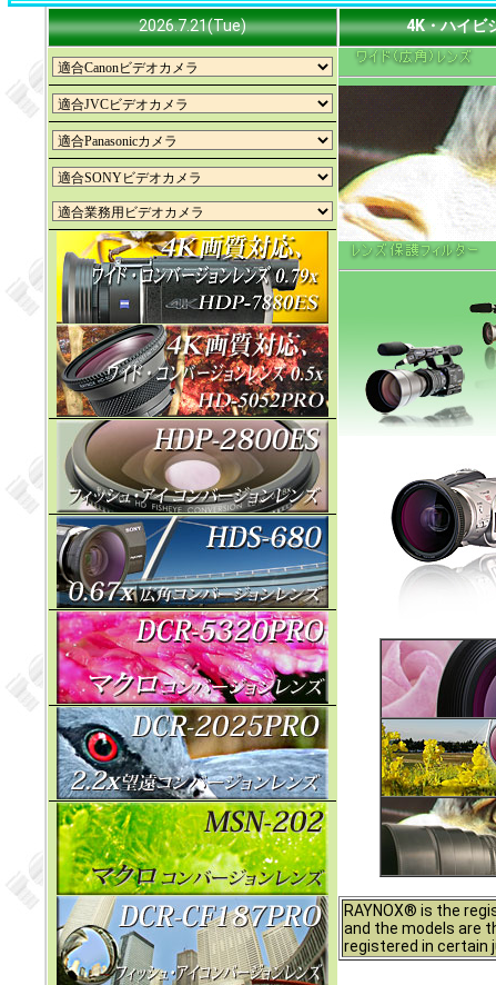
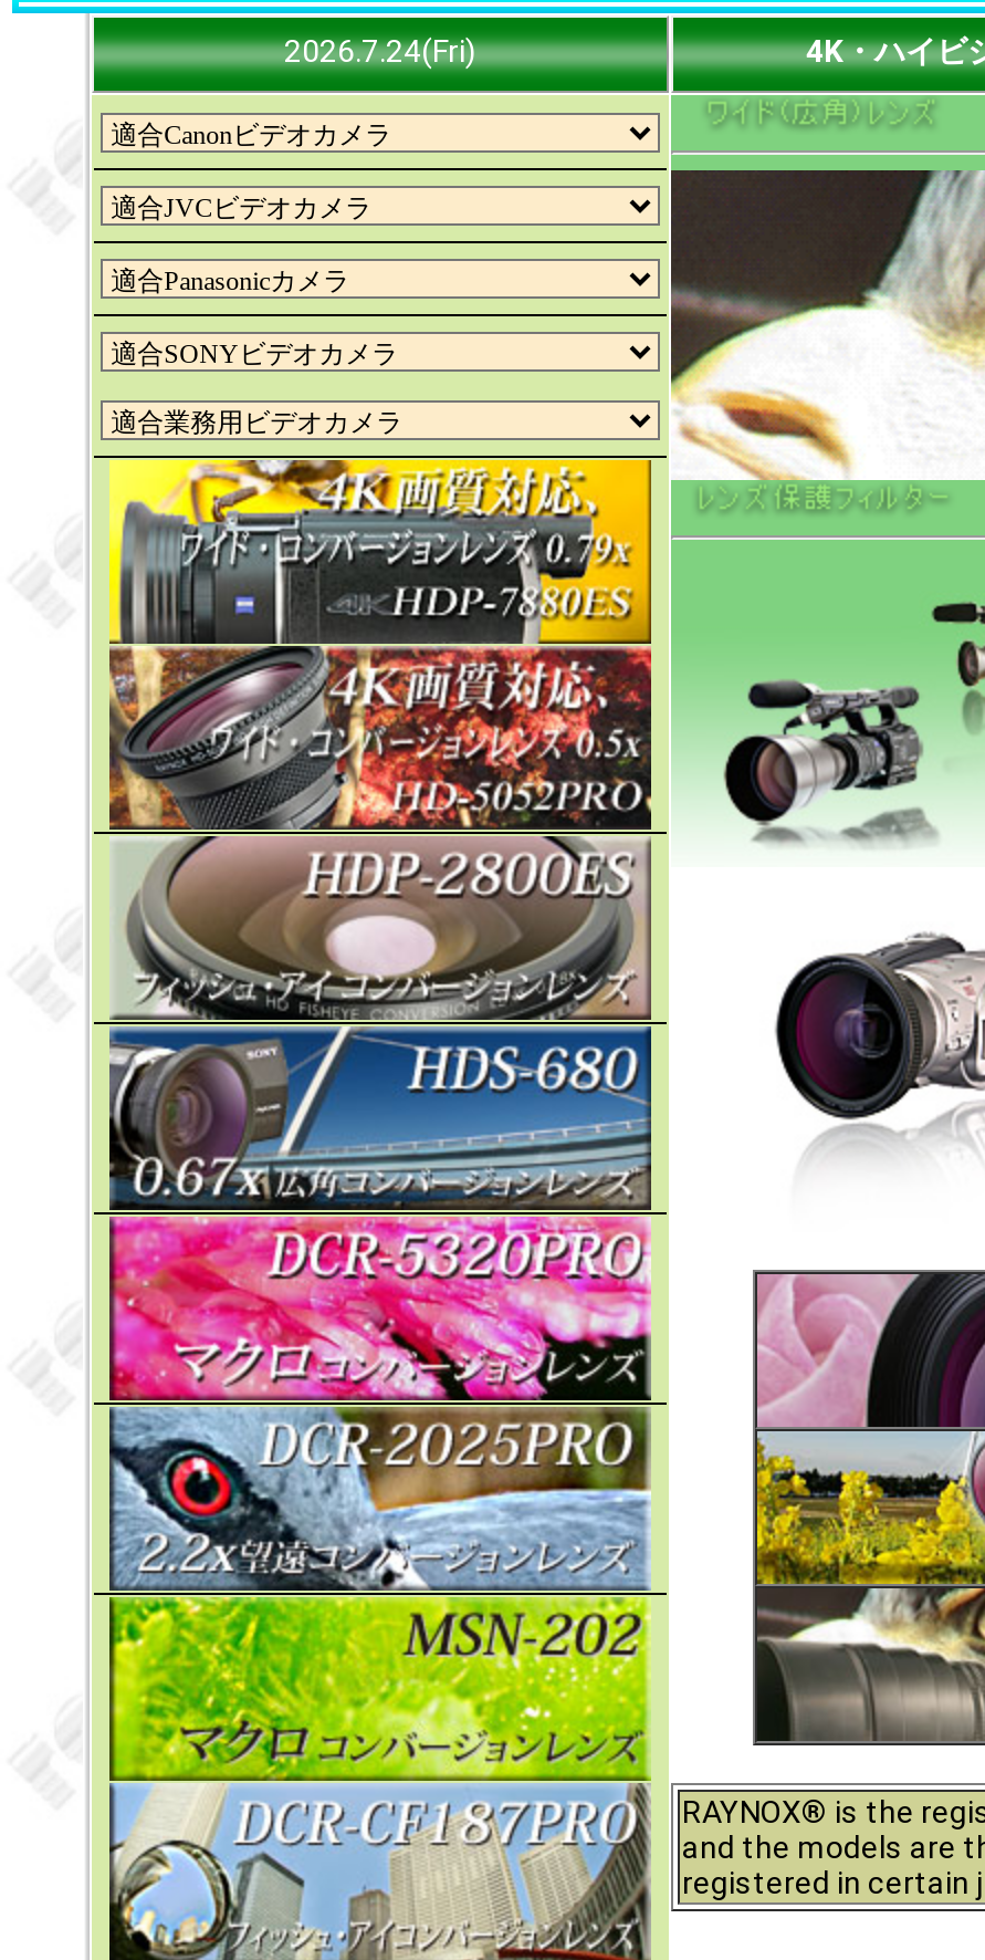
- 2026.7.21(Tue)
+ 2026.7.24(Fri)
